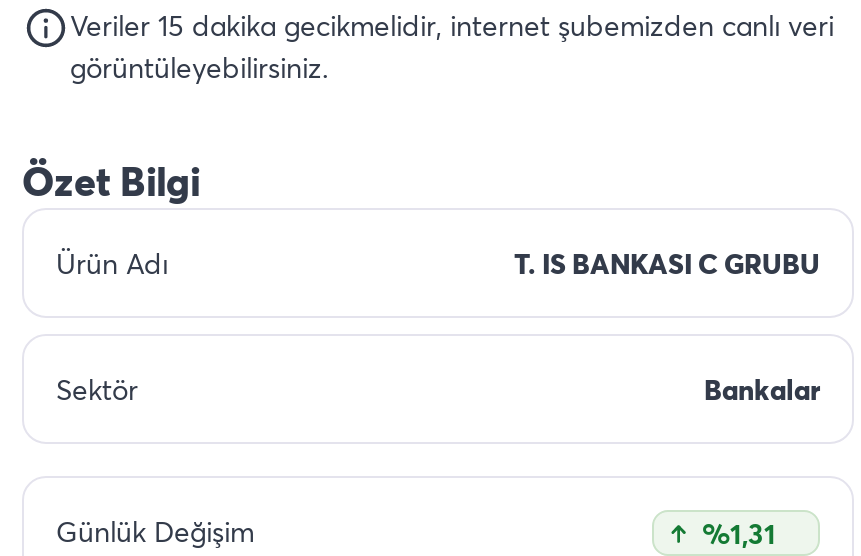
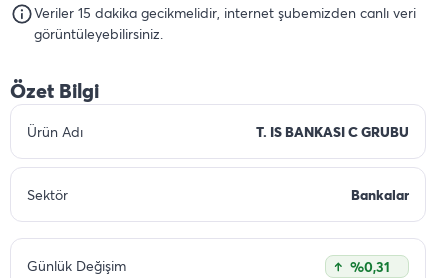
- %1,31
+ %0,31
